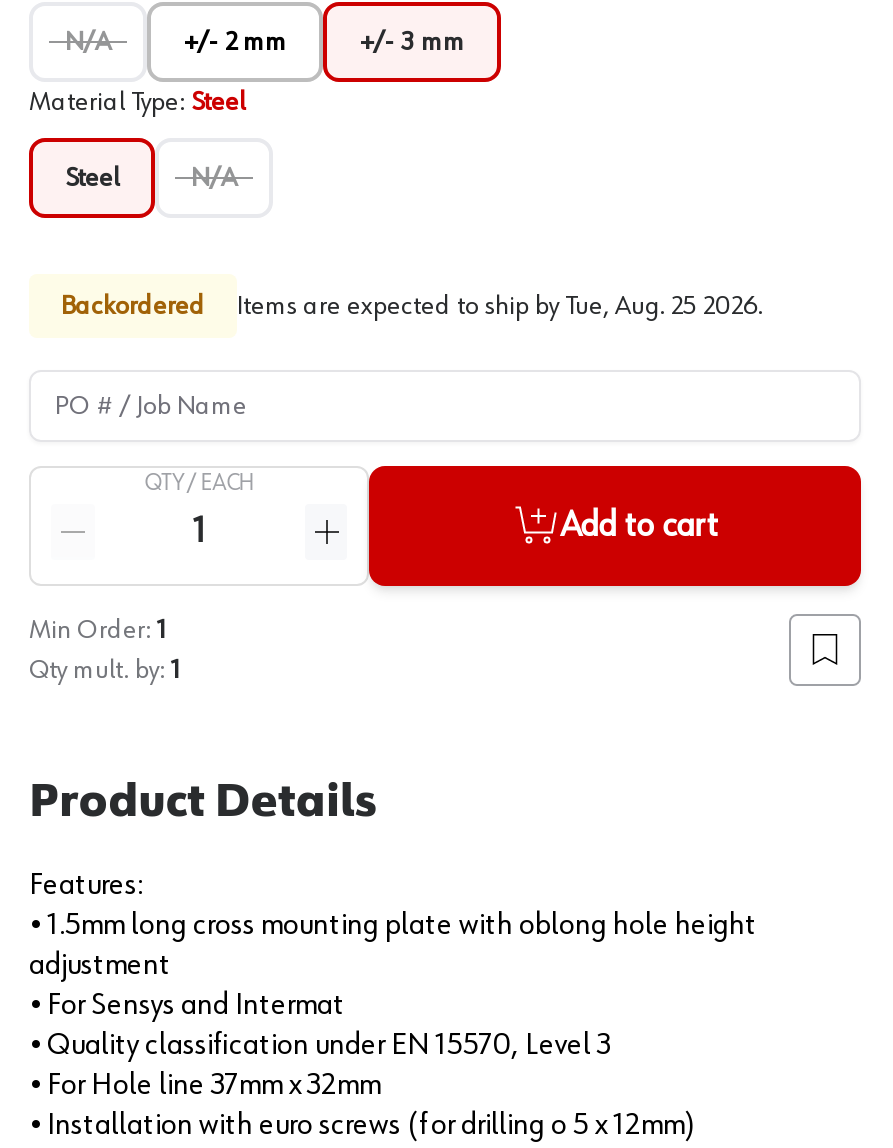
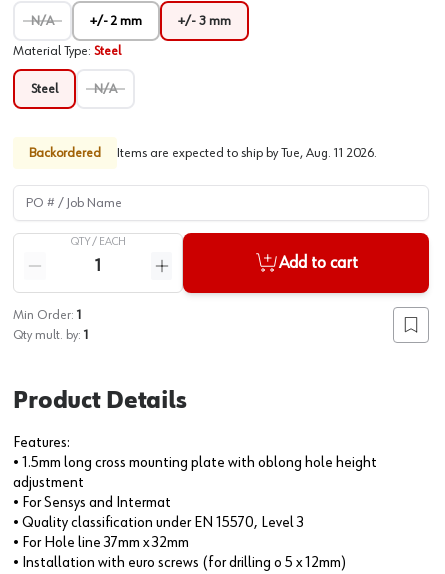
- Items are expected to ship by Tue, Aug. 25 2026.
+ Items are expected to ship by Tue, Aug. 11 2026.
